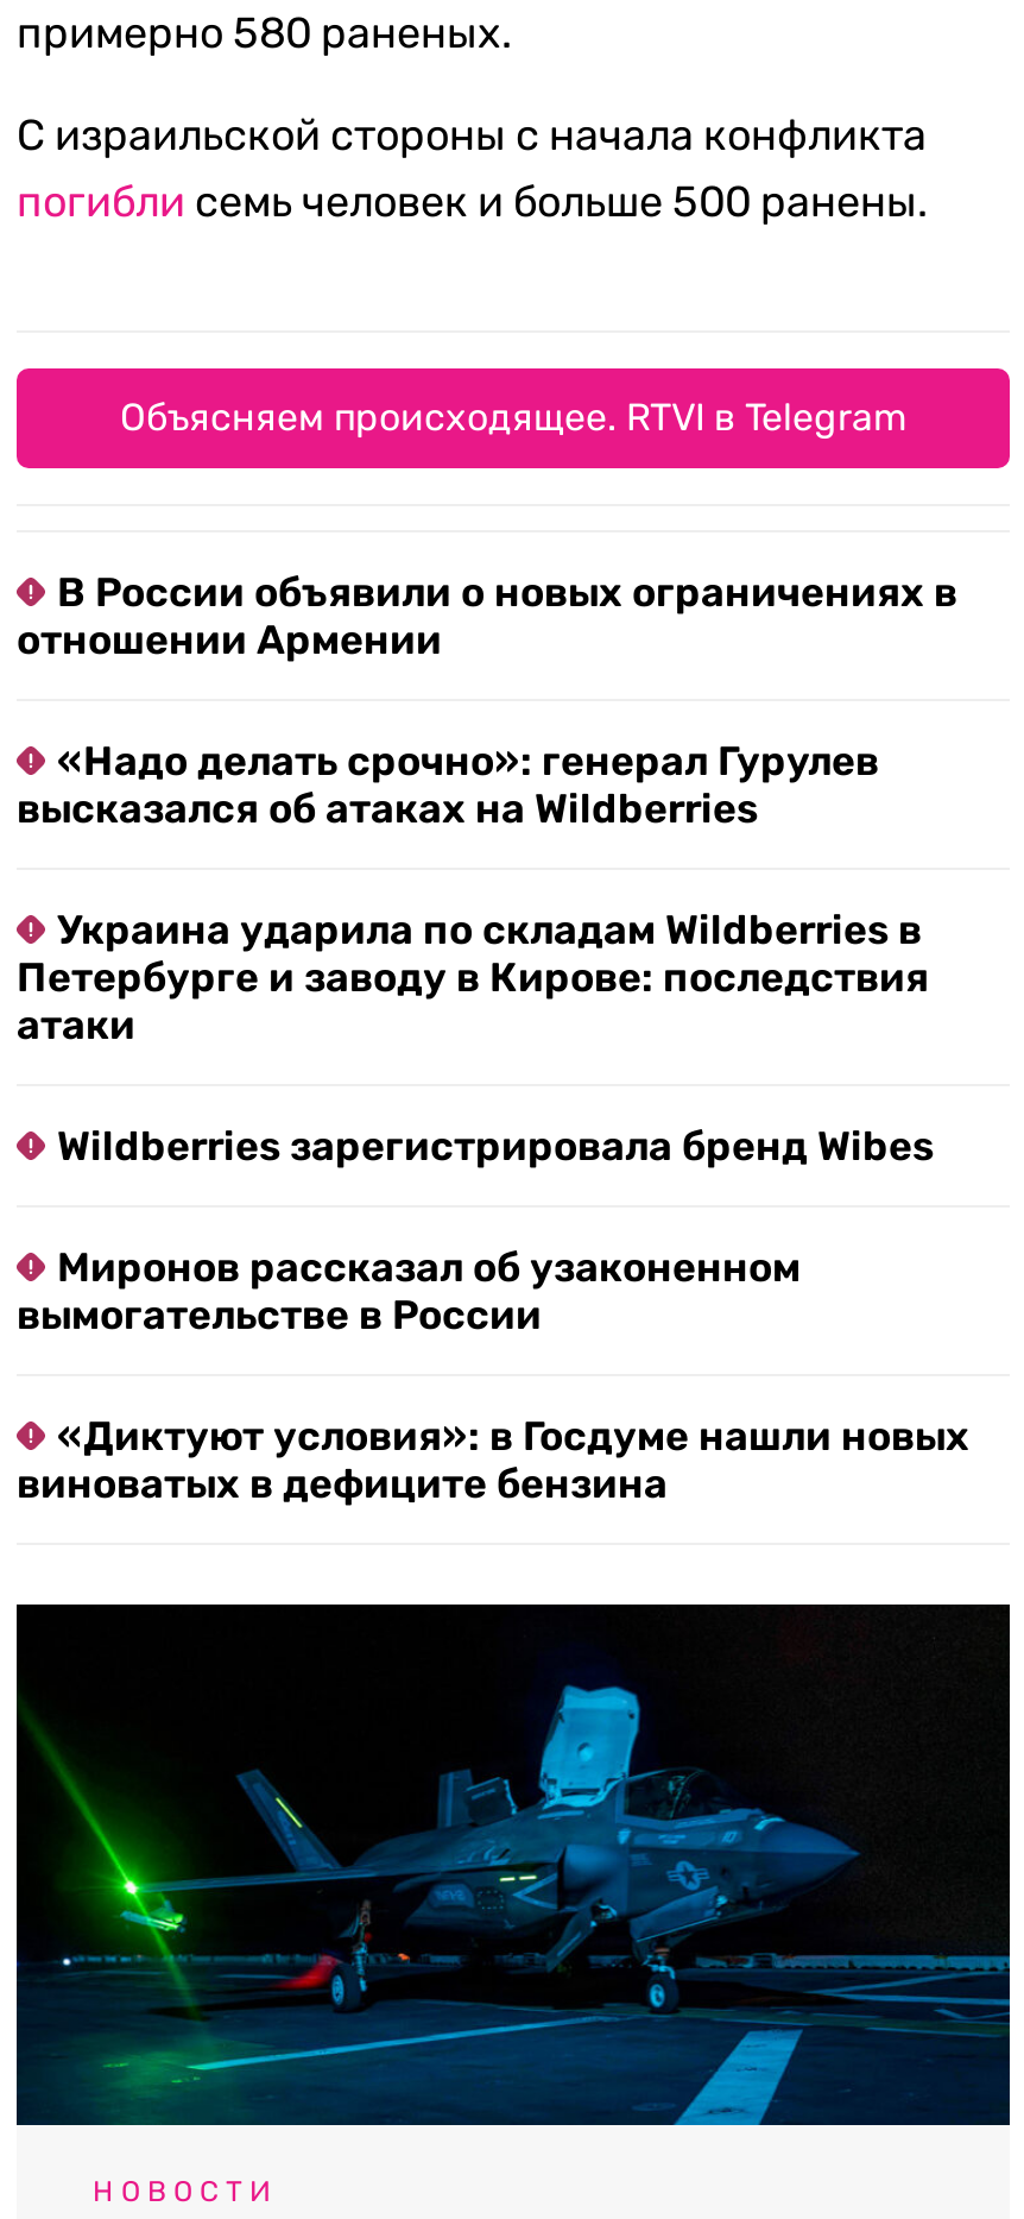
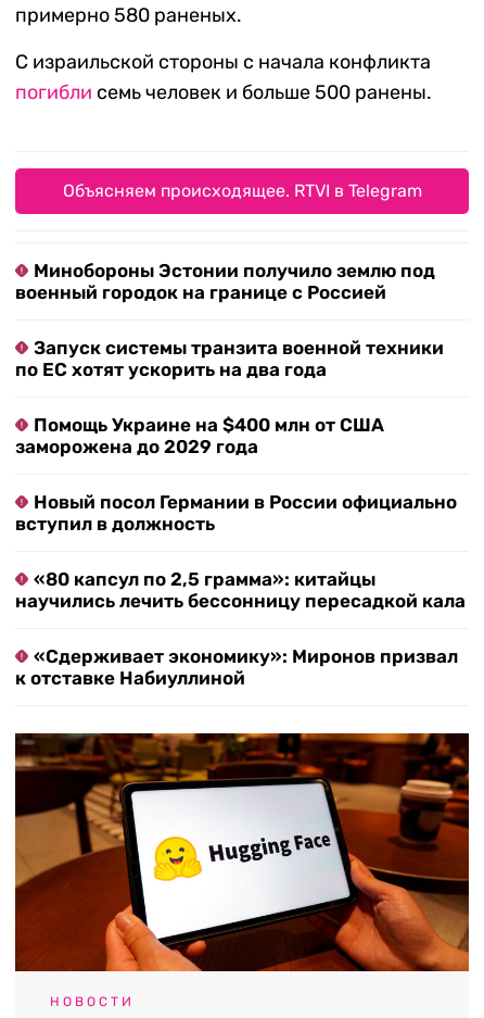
- В России объявили о новых ограничениях в
- отношении Армении
+ Минобороны Эстонии получило землю под
+ военный городок на границе с Россией

- «Надо делать срочно»: генерал Гурулев
- высказался об атаках на Wildberries
+ Запуск системы транзита военной техники
+ по ЕС хотят ускорить на два года

- Украина ударила по складам Wildberries в
- Петербурге и заводу в Кирове: последствия
- атаки
+ Помощь Украине на $400 млн от США
+ заморожена до 2029 года

- Wildberries зарегистрировала бренд Wibes
+ Новый посол Германии в России официально
+ вступил в должность

- Миронов рассказал об узаконенном
- вымогательстве в России
+ «80 капсул по 2,5 грамма»: китайцы
+ научились лечить бессонницу пересадкой кала

- «Диктуют условия»: в Госдуме нашли новых
- виноватых в дефиците бензина
+ «Сдерживает экономику»: Миронов призвал
+ к отставке Набиуллиной

- [image]
+ [image]
